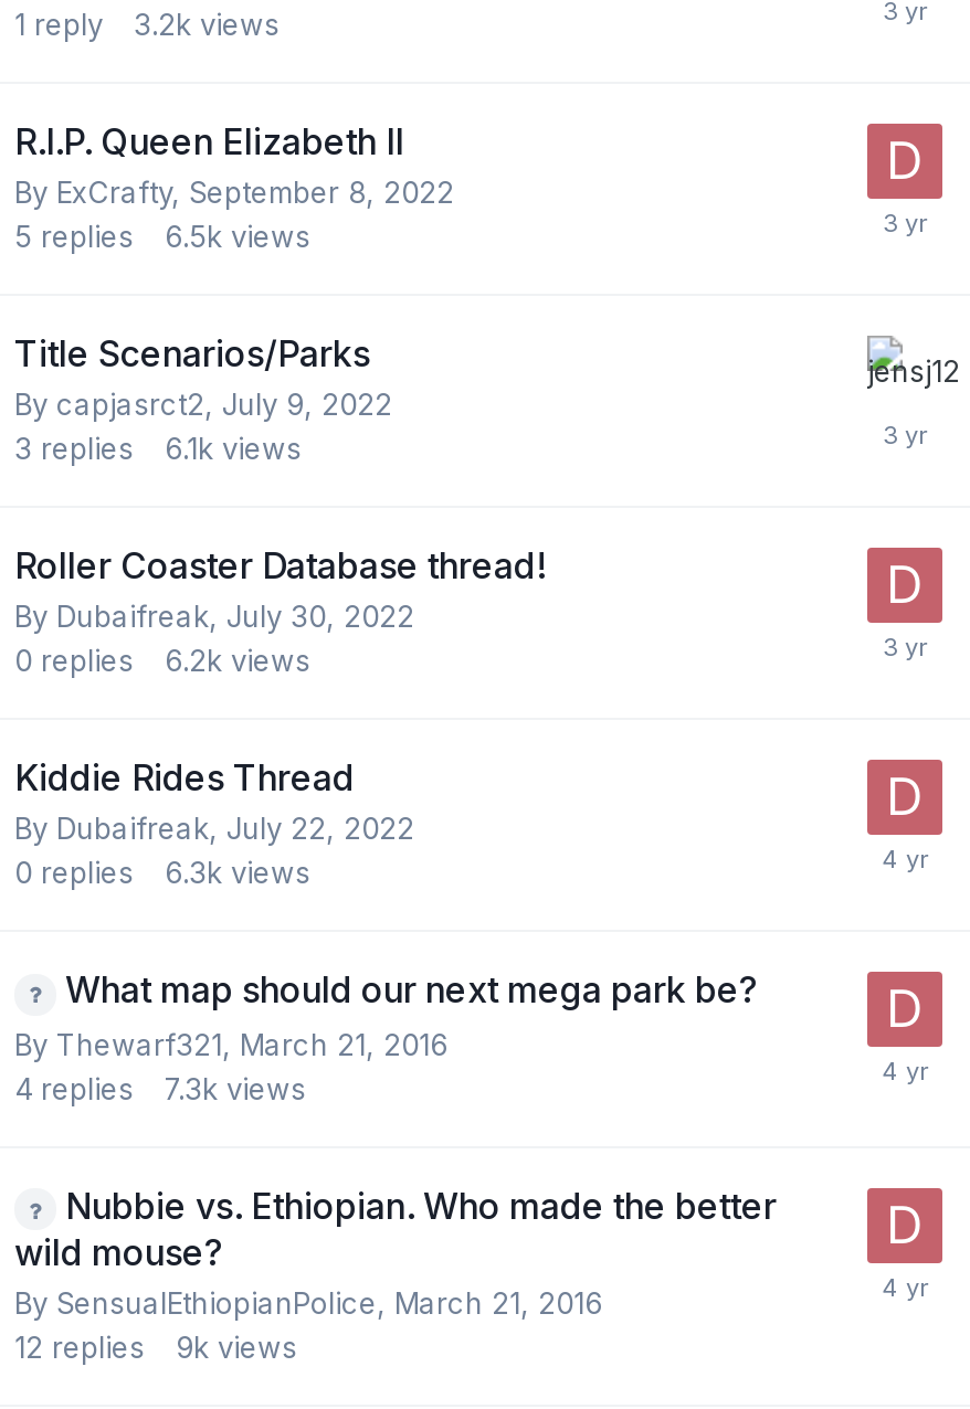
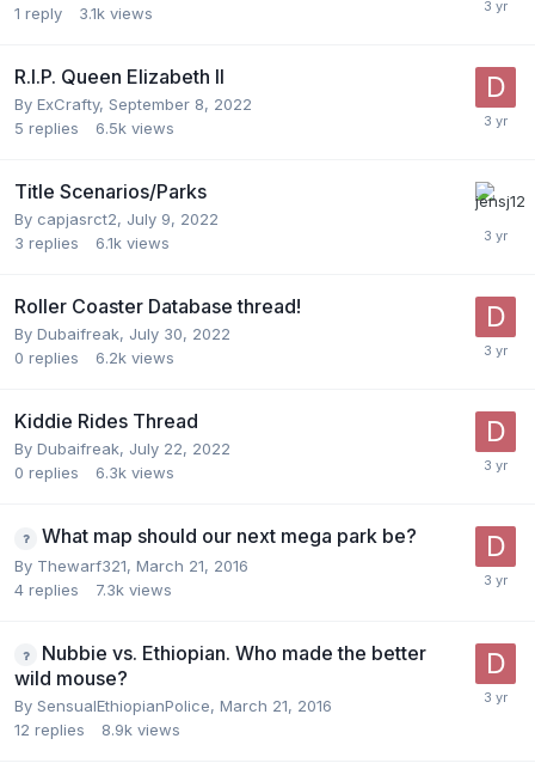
- 1 reply 3.2k views
+ 1 reply 3.1k views

- 12 replies 9k views
+ 12 replies 8.9k views
